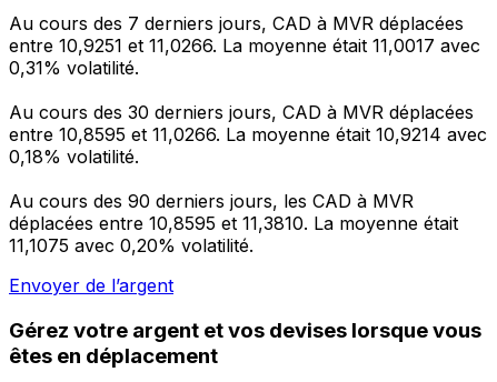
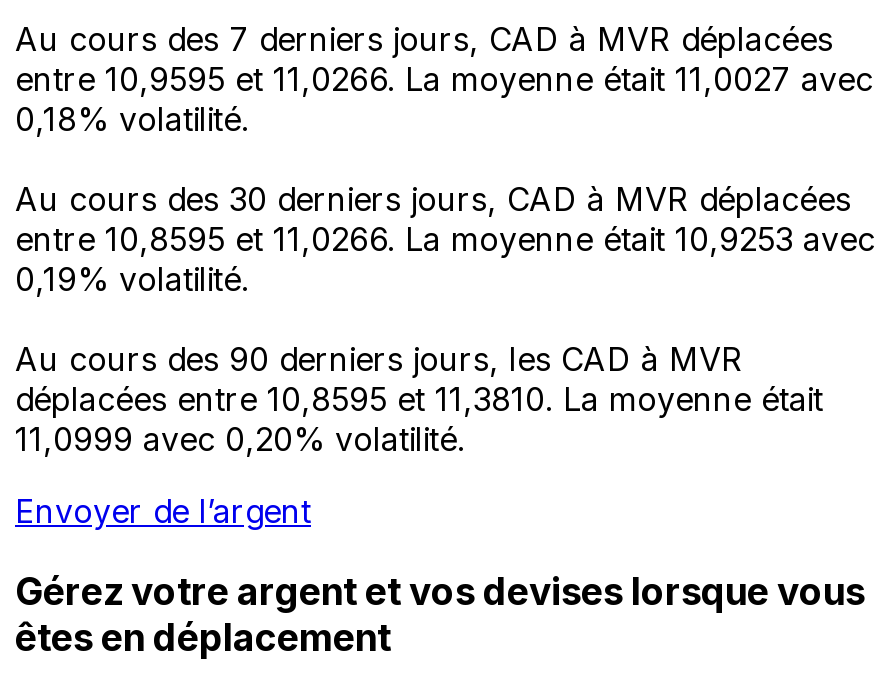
- entre 10,9251 et 11,0266. La moyenne était 11,0017 avec
+ entre 10,9595 et 11,0266. La moyenne était 11,0027 avec

- 0,31% volatilité.
+ 0,18% volatilité.

- entre 10,8595 et 11,0266. La moyenne était 10,9214 avec
+ entre 10,8595 et 11,0266. La moyenne était 10,9253 avec

- 0,18% volatilité.
+ 0,19% volatilité.

- 11,1075 avec 0,20% volatilité.
+ 11,0999 avec 0,20% volatilité.
